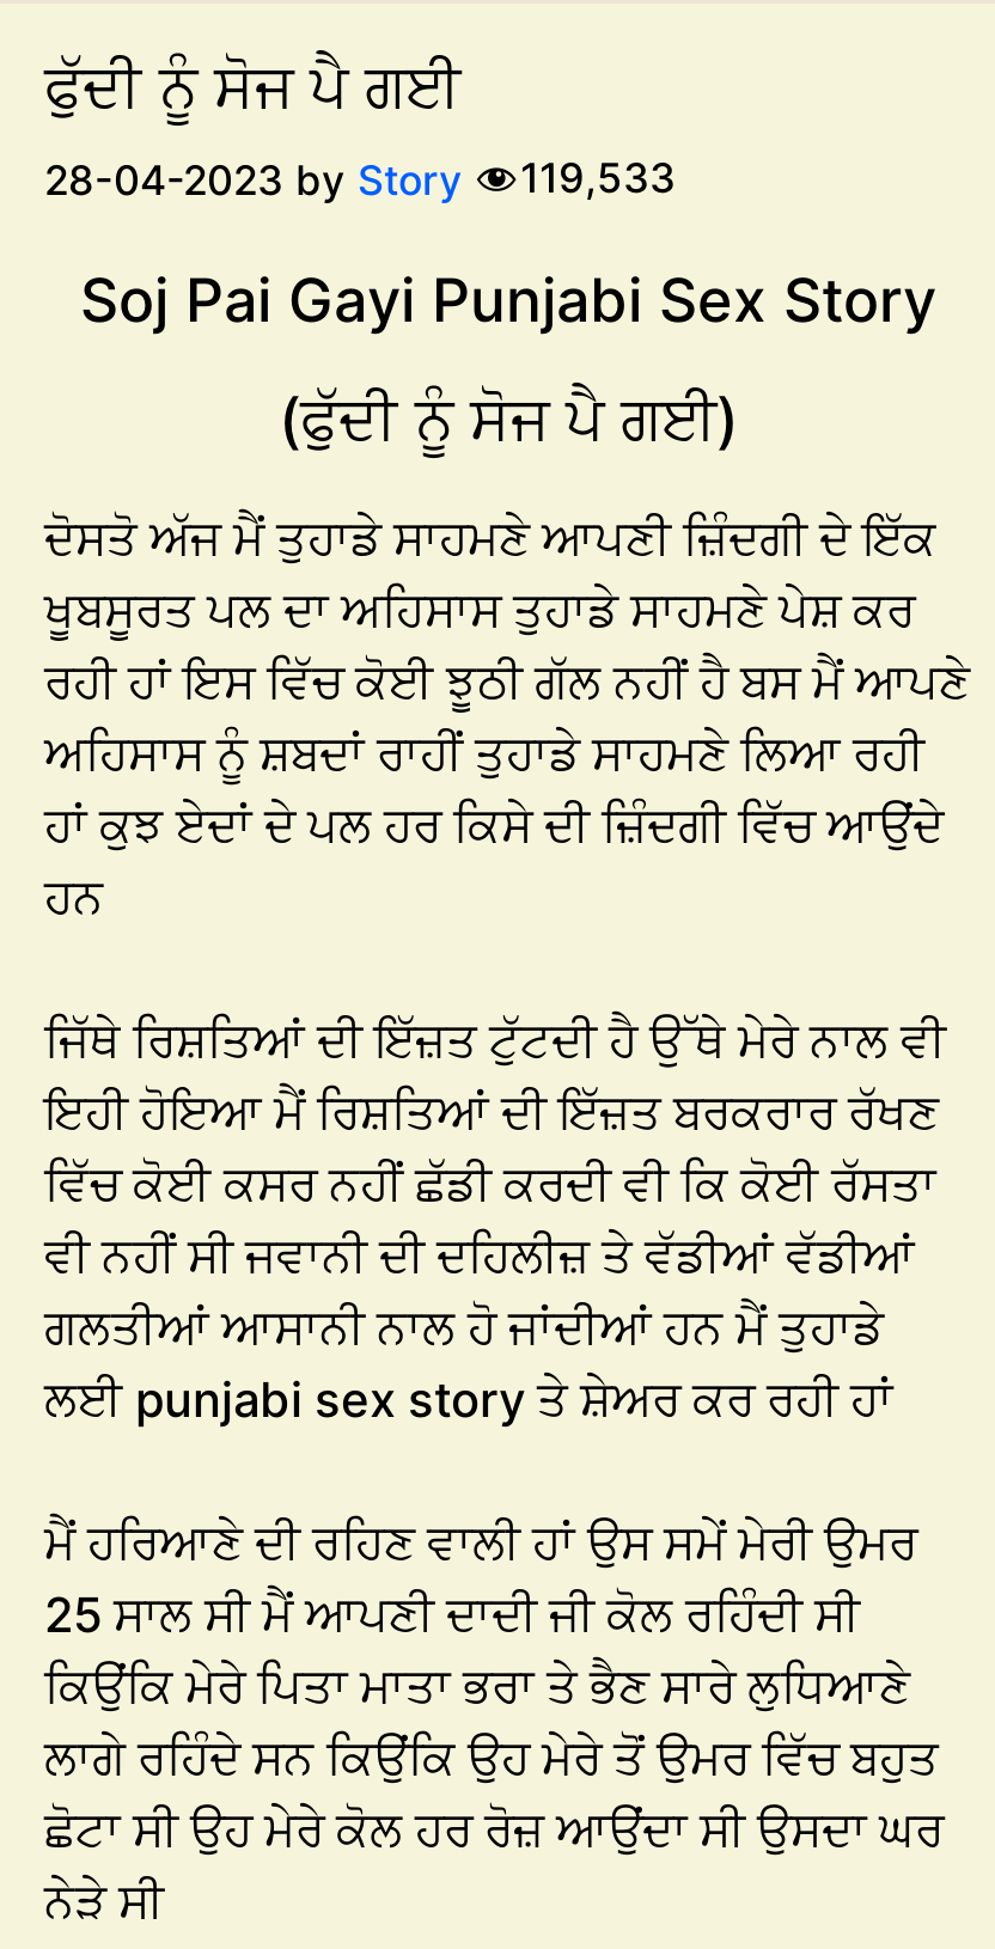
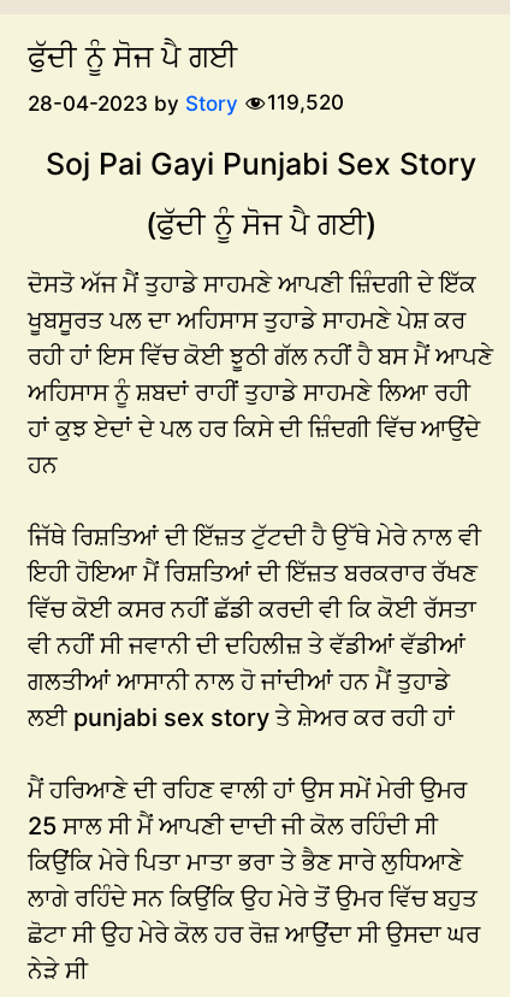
- 28-04-2023 by Story 119,533
+ 28-04-2023 by Story 119,520
